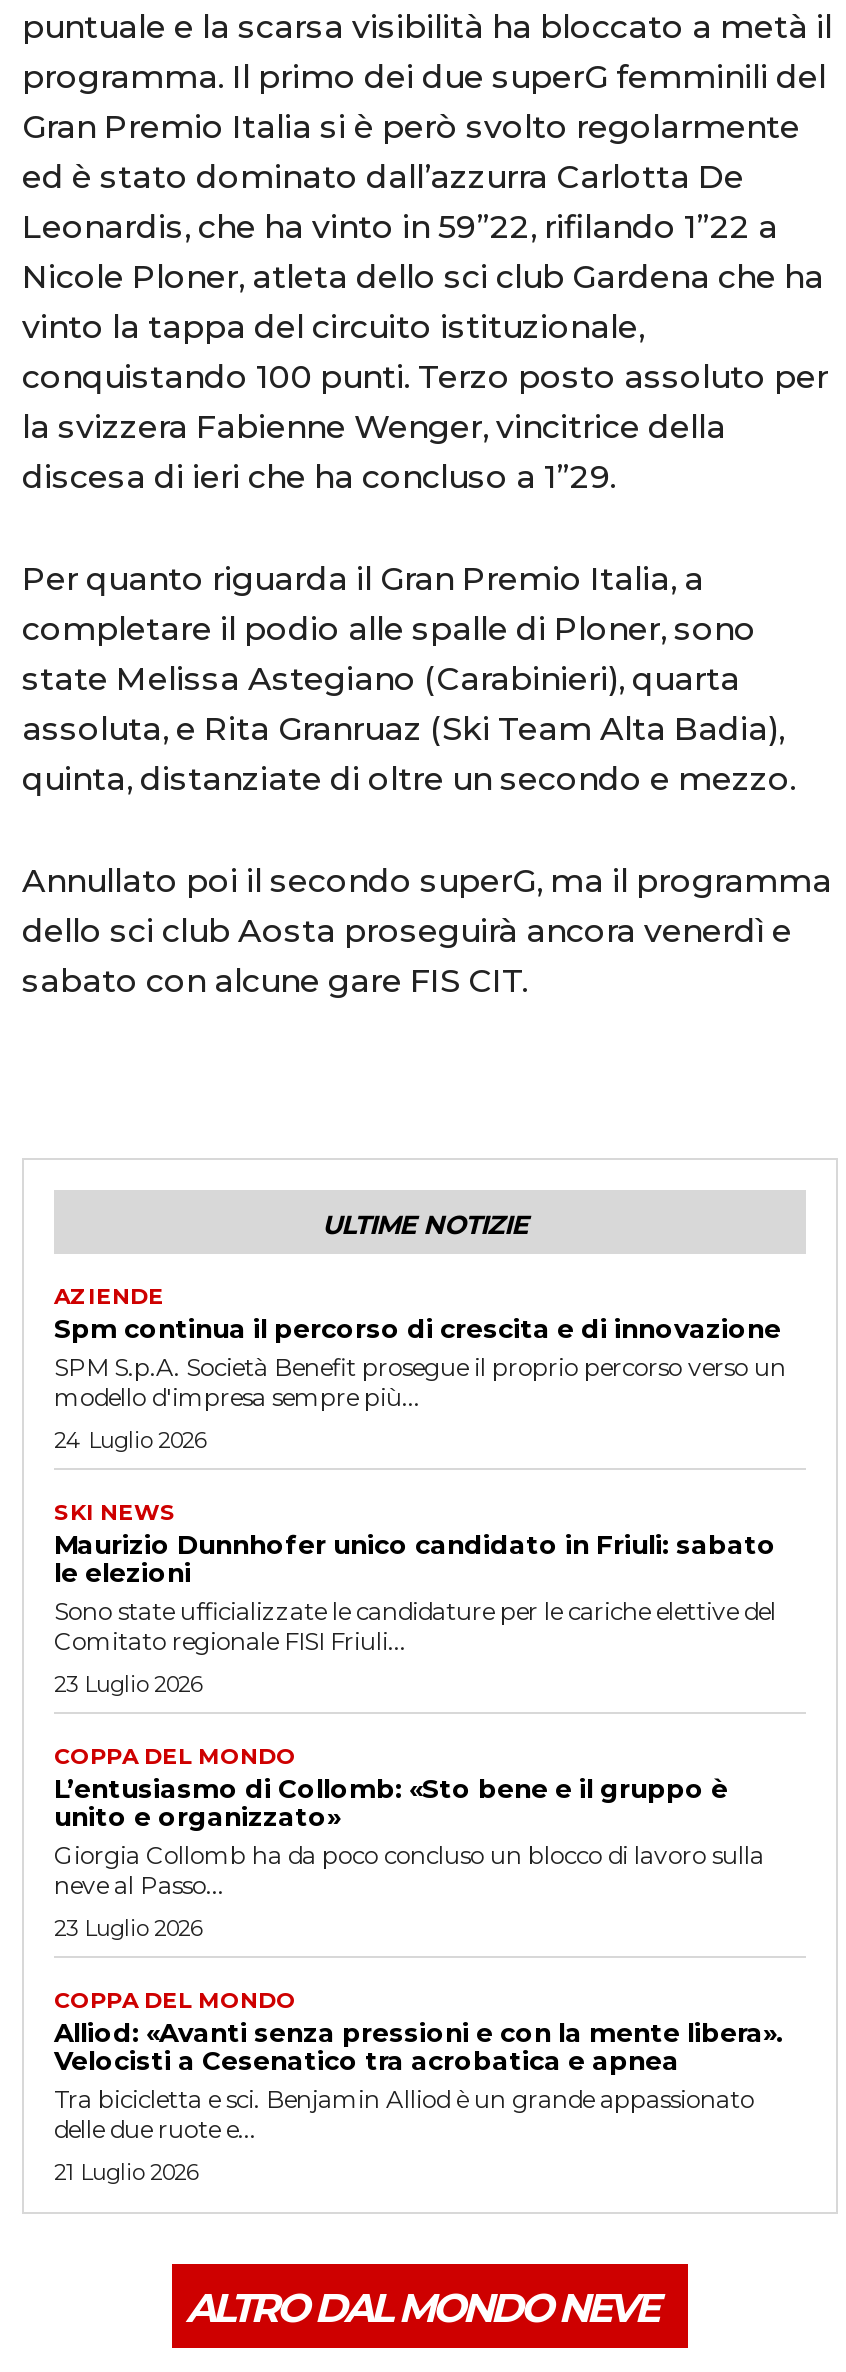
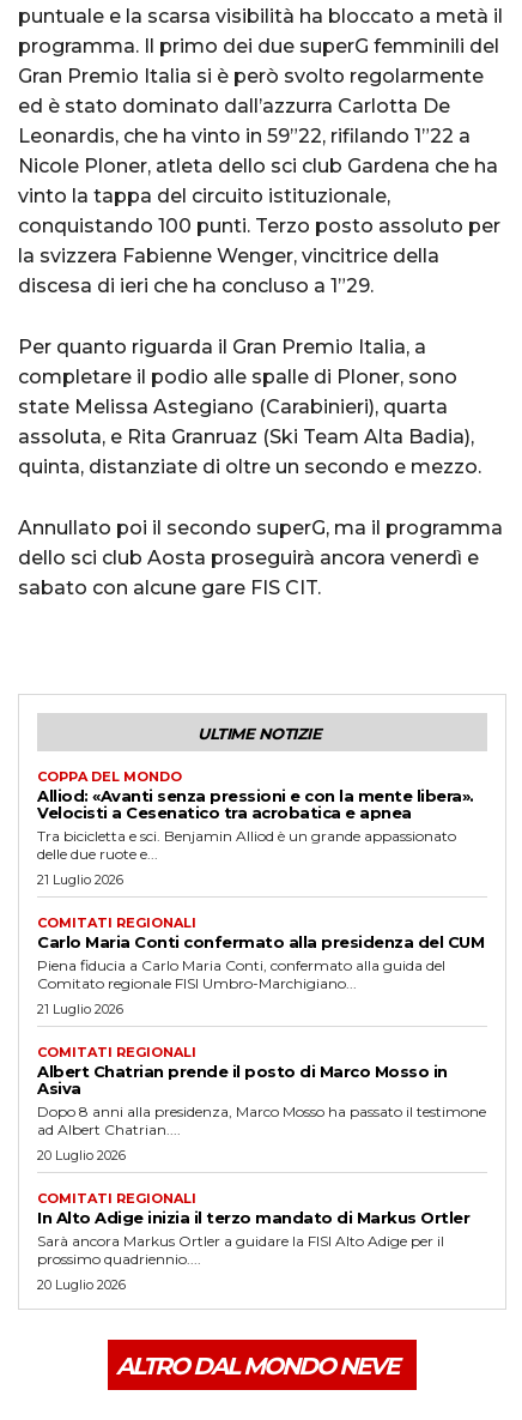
- AZIENDE
- Spm continua il percorso di crescita e di innovazione
- SPM S.p.A. Società Benefit prosegue il proprio percorso verso un
- modello d'impresa sempre più...
- 24 Luglio 2026
- SKI NEWS
- Maurizio Dunnhofer unico candidato in Friuli: sabato
- le elezioni
- Sono state ufficializzate le candidature per le cariche elettive del
- Comitato regionale FISI Friuli...
- 23 Luglio 2026
- COPPA DEL MONDO
- L’entusiasmo di Collomb: «Sto bene e il gruppo è
- unito e organizzato»
- Giorgia Collomb ha da poco concluso un blocco di lavoro sulla
- neve al Passo...
- 23 Luglio 2026

moved up: COPPA DEL MONDO | Alliod: «Avanti senza pressioni e con la mente libera». | Velocisti a Cesenatico tra acrobatica e apnea | Tra bicicletta e sci. Benjamin Alliod è un grande appassionato | delle due ruote e... | 21 Luglio 2026

+ COMITATI REGIONALI
+ Carlo Maria Conti confermato alla presidenza del CUM
+ Piena fiducia a Carlo Maria Conti, confermato alla guida del
+ Comitato regionale FISI Umbro-Marchigiano...
+ 21 Luglio 2026
+ COMITATI REGIONALI
+ Albert Chatrian prende il posto di Marco Mosso in
+ Asiva
+ Dopo 8 anni alla presidenza, Marco Mosso ha passato il testimone
+ ad Albert Chatrian....
+ 20 Luglio 2026
+ COMITATI REGIONALI
+ In Alto Adige inizia il terzo mandato di Markus Ortler
+ Sarà ancora Markus Ortler a guidare la FISI Alto Adige per il
+ prossimo quadriennio....
+ 20 Luglio 2026
